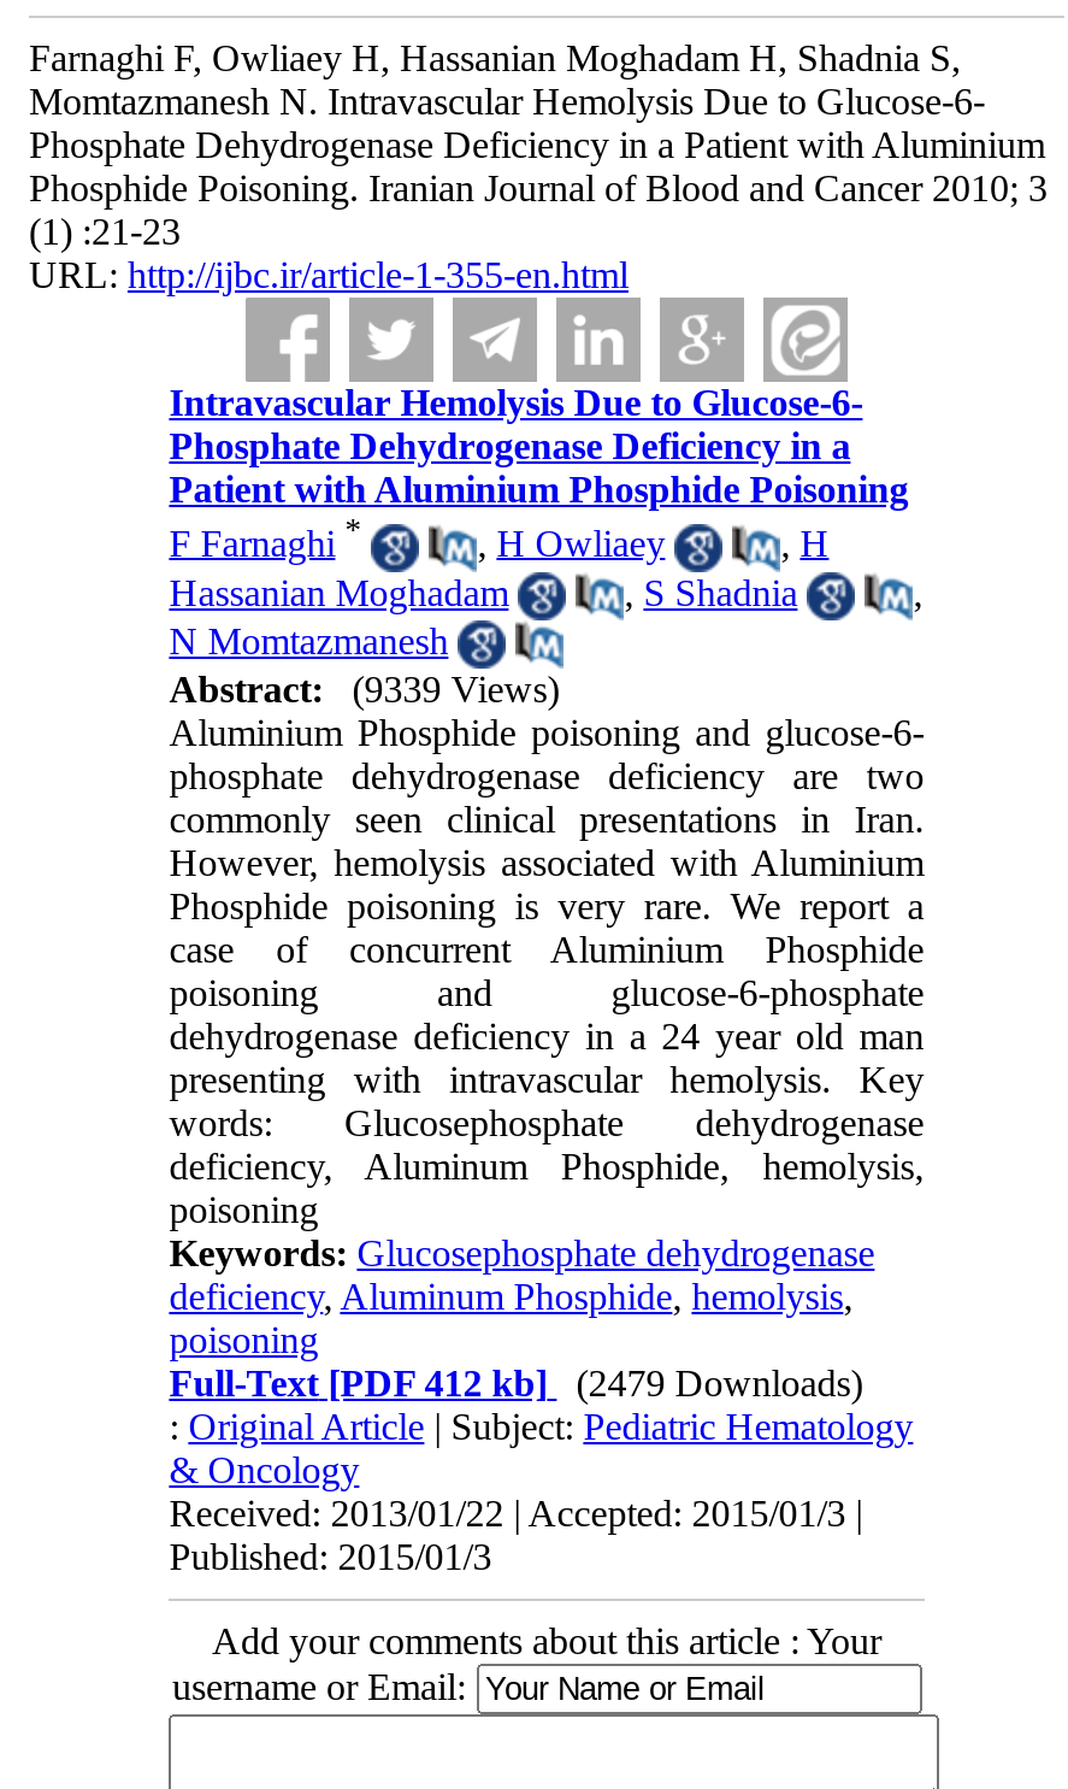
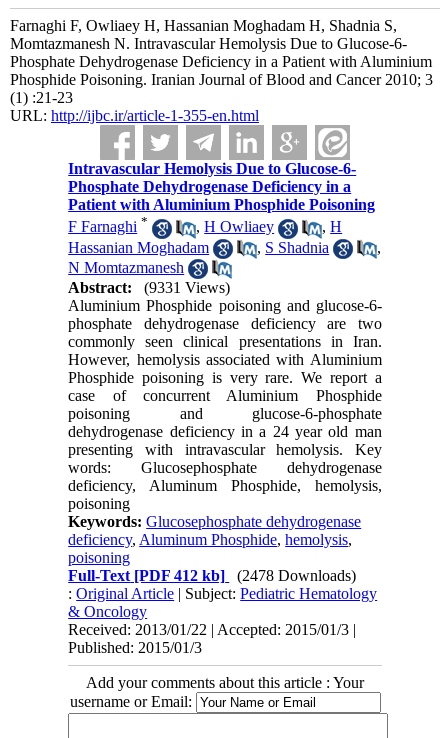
- Abstract: (9339 Views)
+ Abstract: (9331 Views)

- Full-Text [PDF 412 kb] (2479 Downloads)
+ Full-Text [PDF 412 kb] (2478 Downloads)
